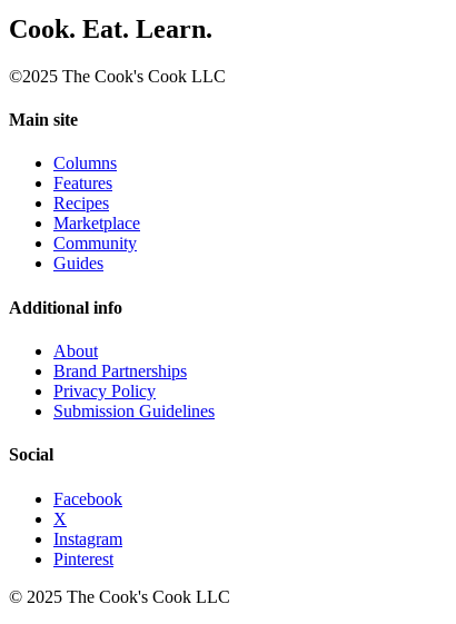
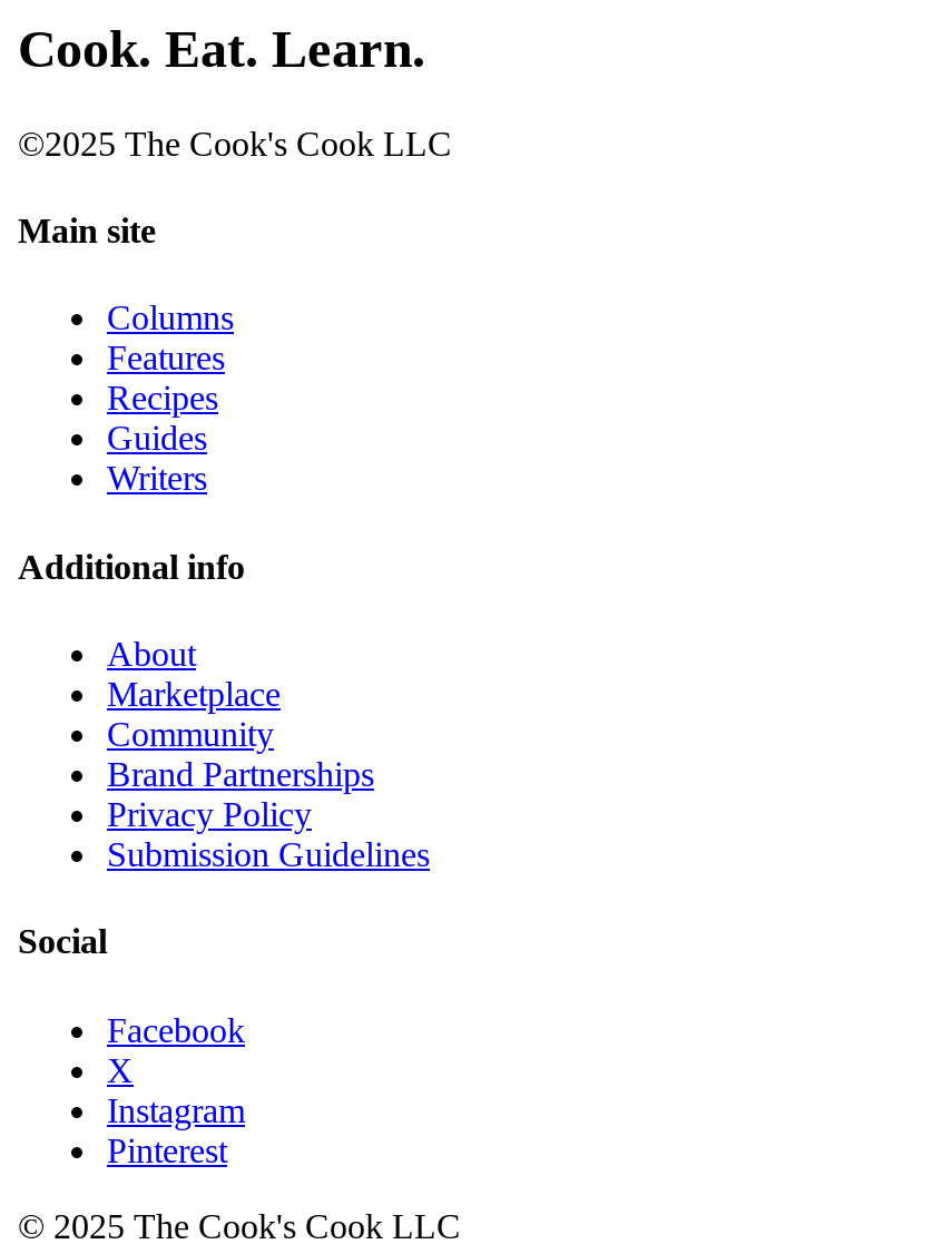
+ Writers

moved down: Marketplace | Community

moved up: Guides | Additional info | About
